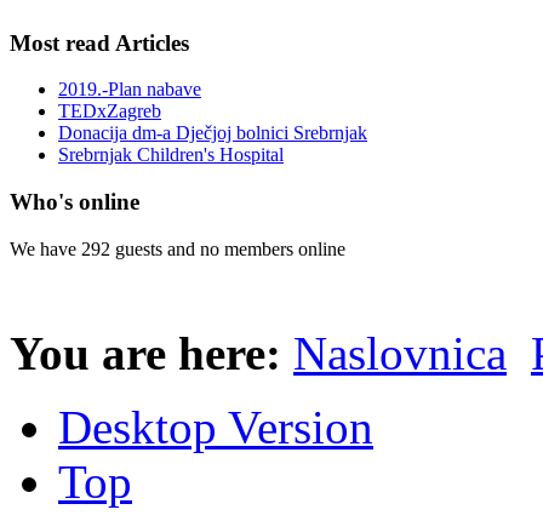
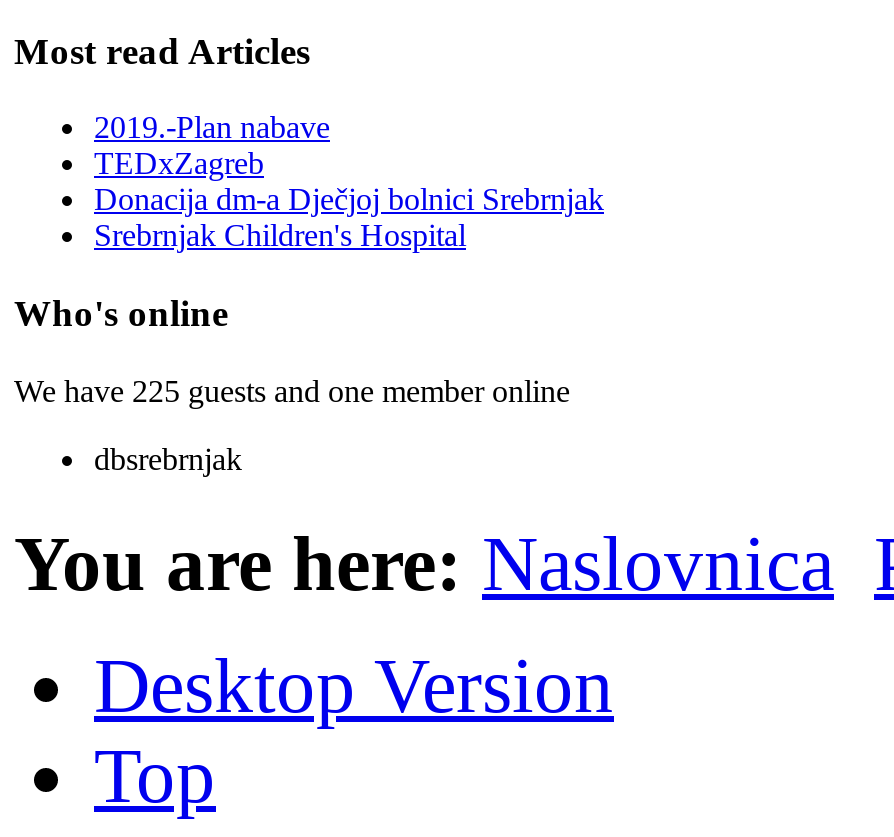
- We have 292 guests and no members online
+ We have 225 guests and one member online
+ dbsrebrnjak
